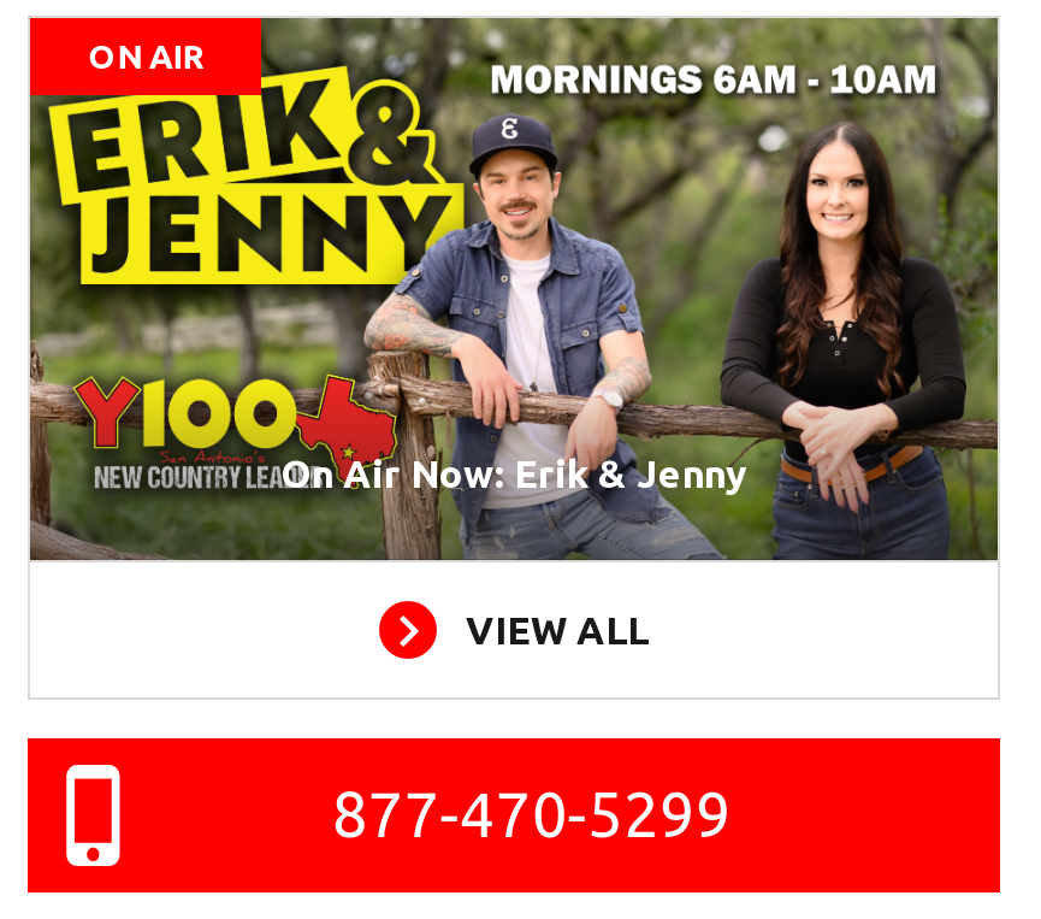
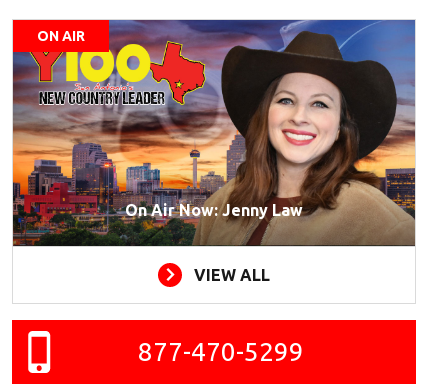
- [image]
- On Air Now: Erik & Jenny
+ [image]
+ On Air Now: Jenny Law
